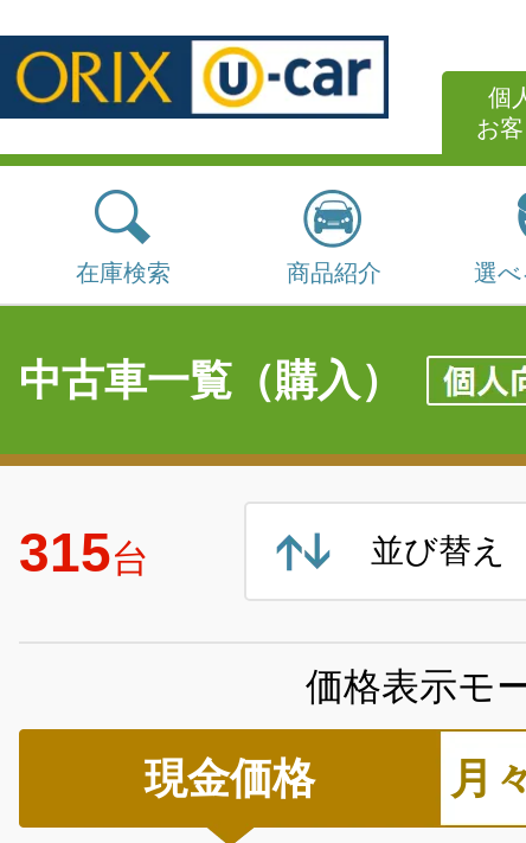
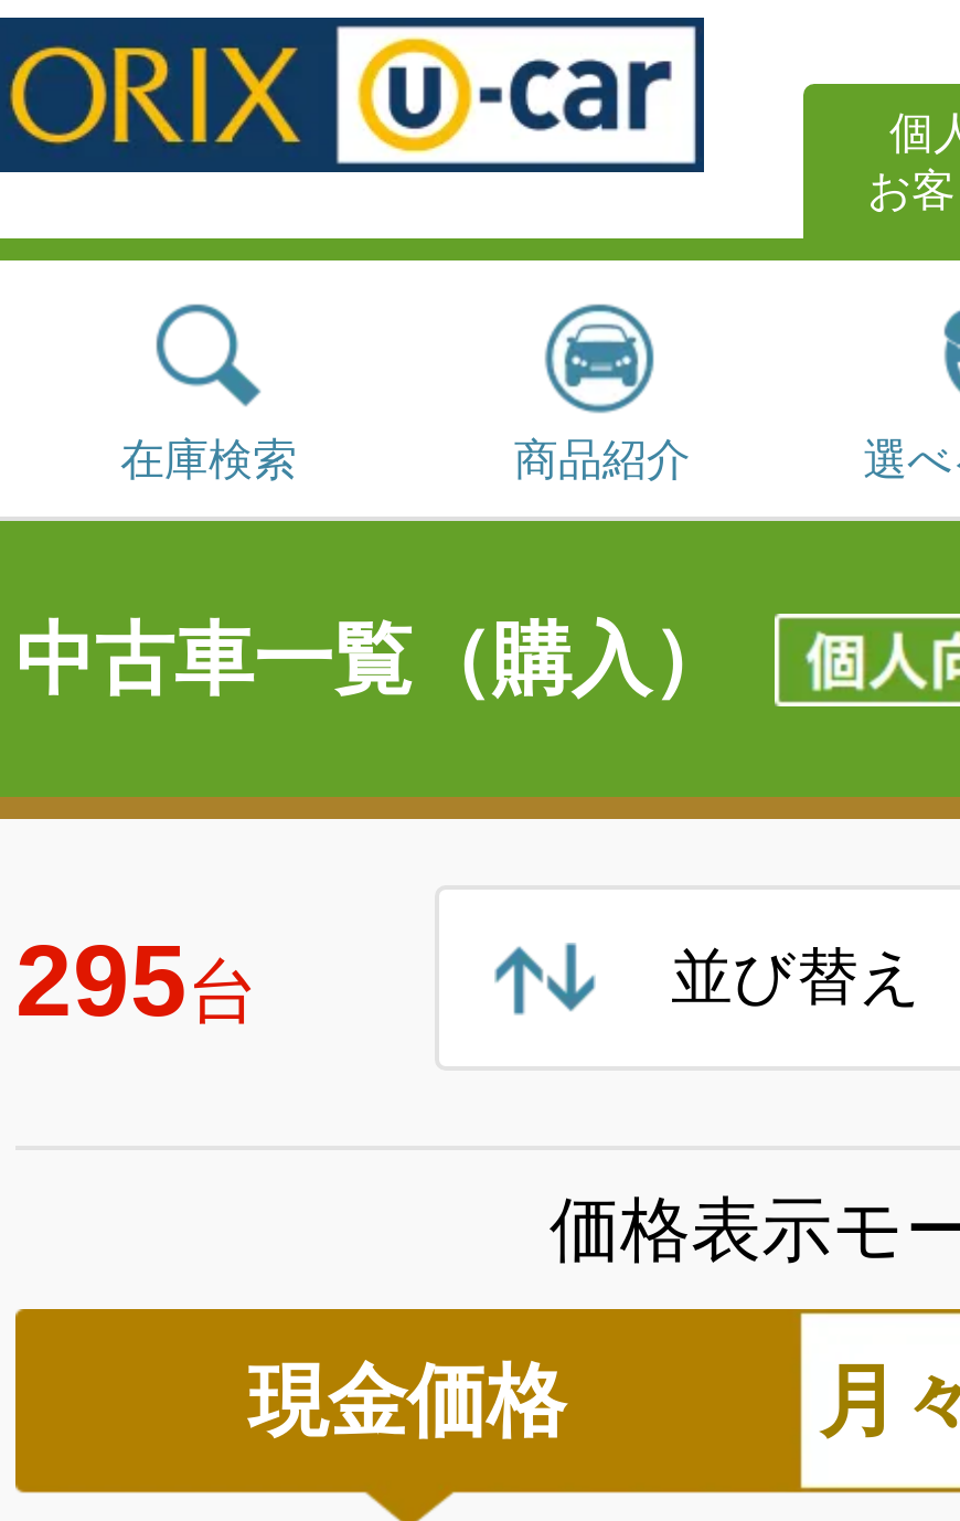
- 315台
+ 295台
